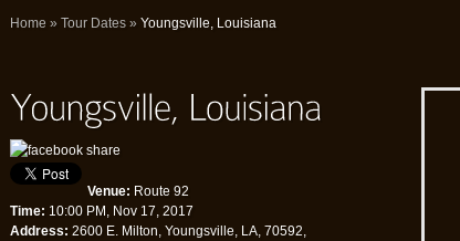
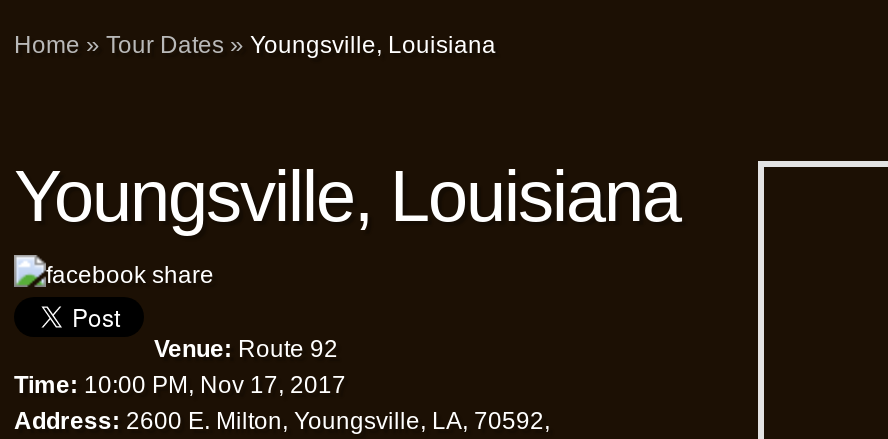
+ Youngsville, Louisiana
